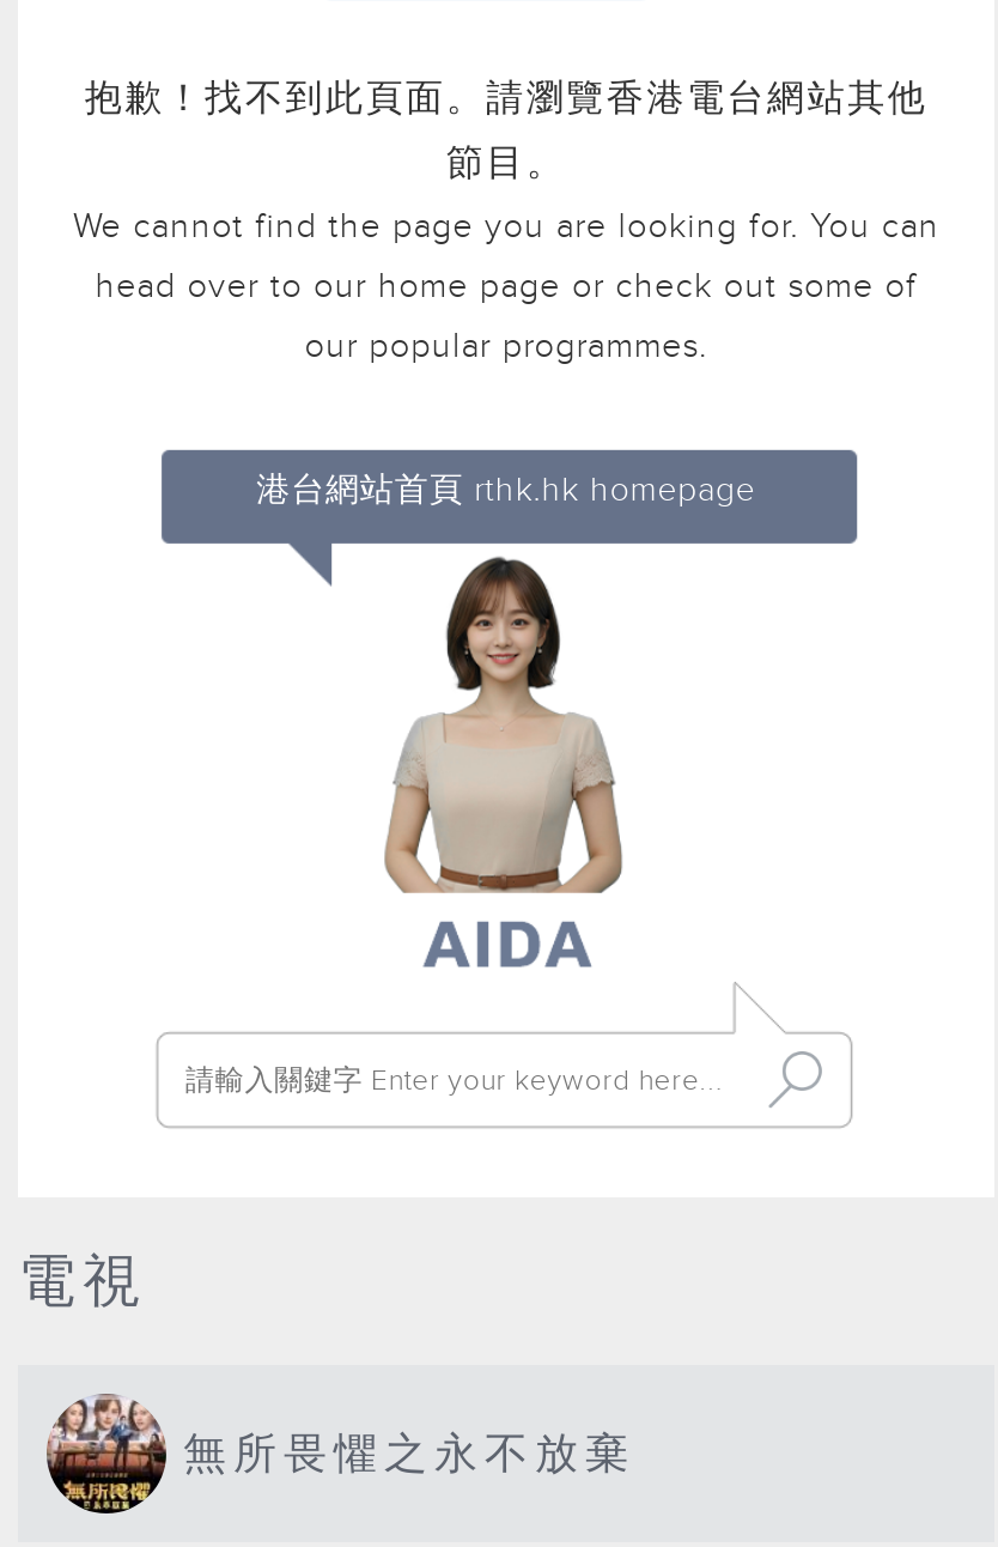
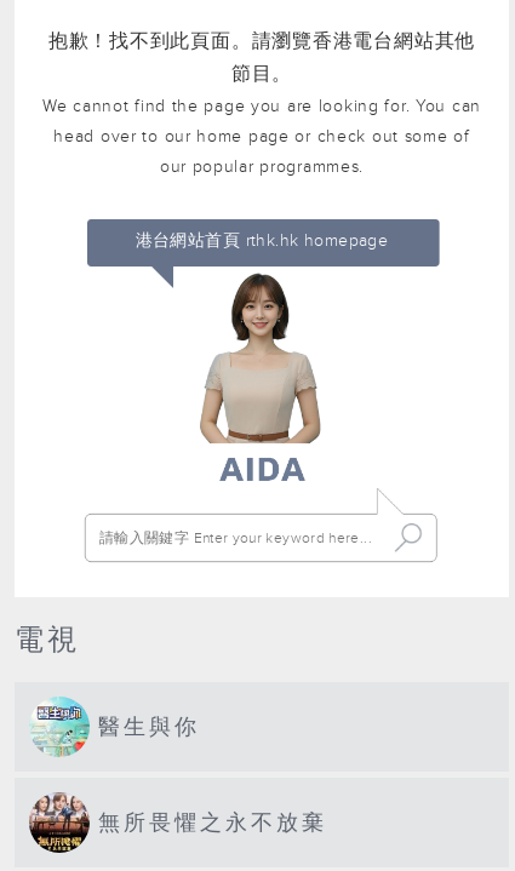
+ [image]
+ 醫生與你
